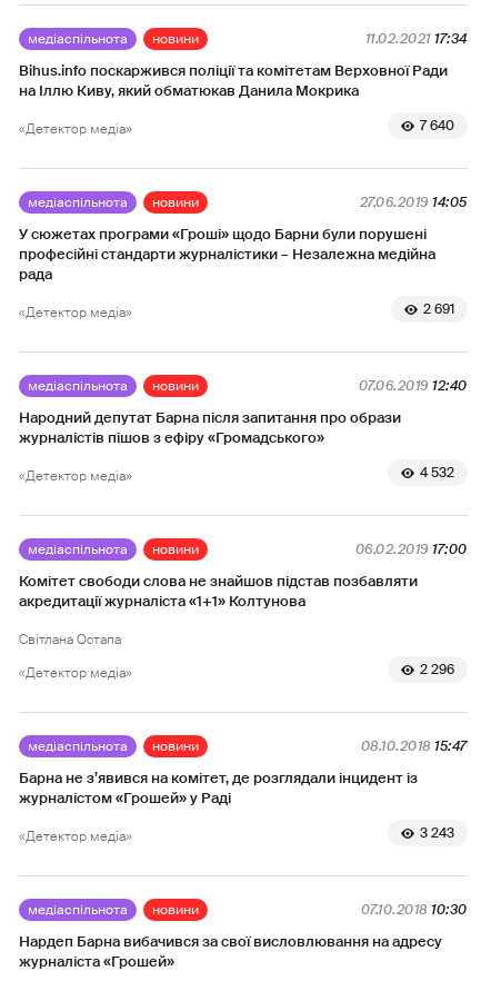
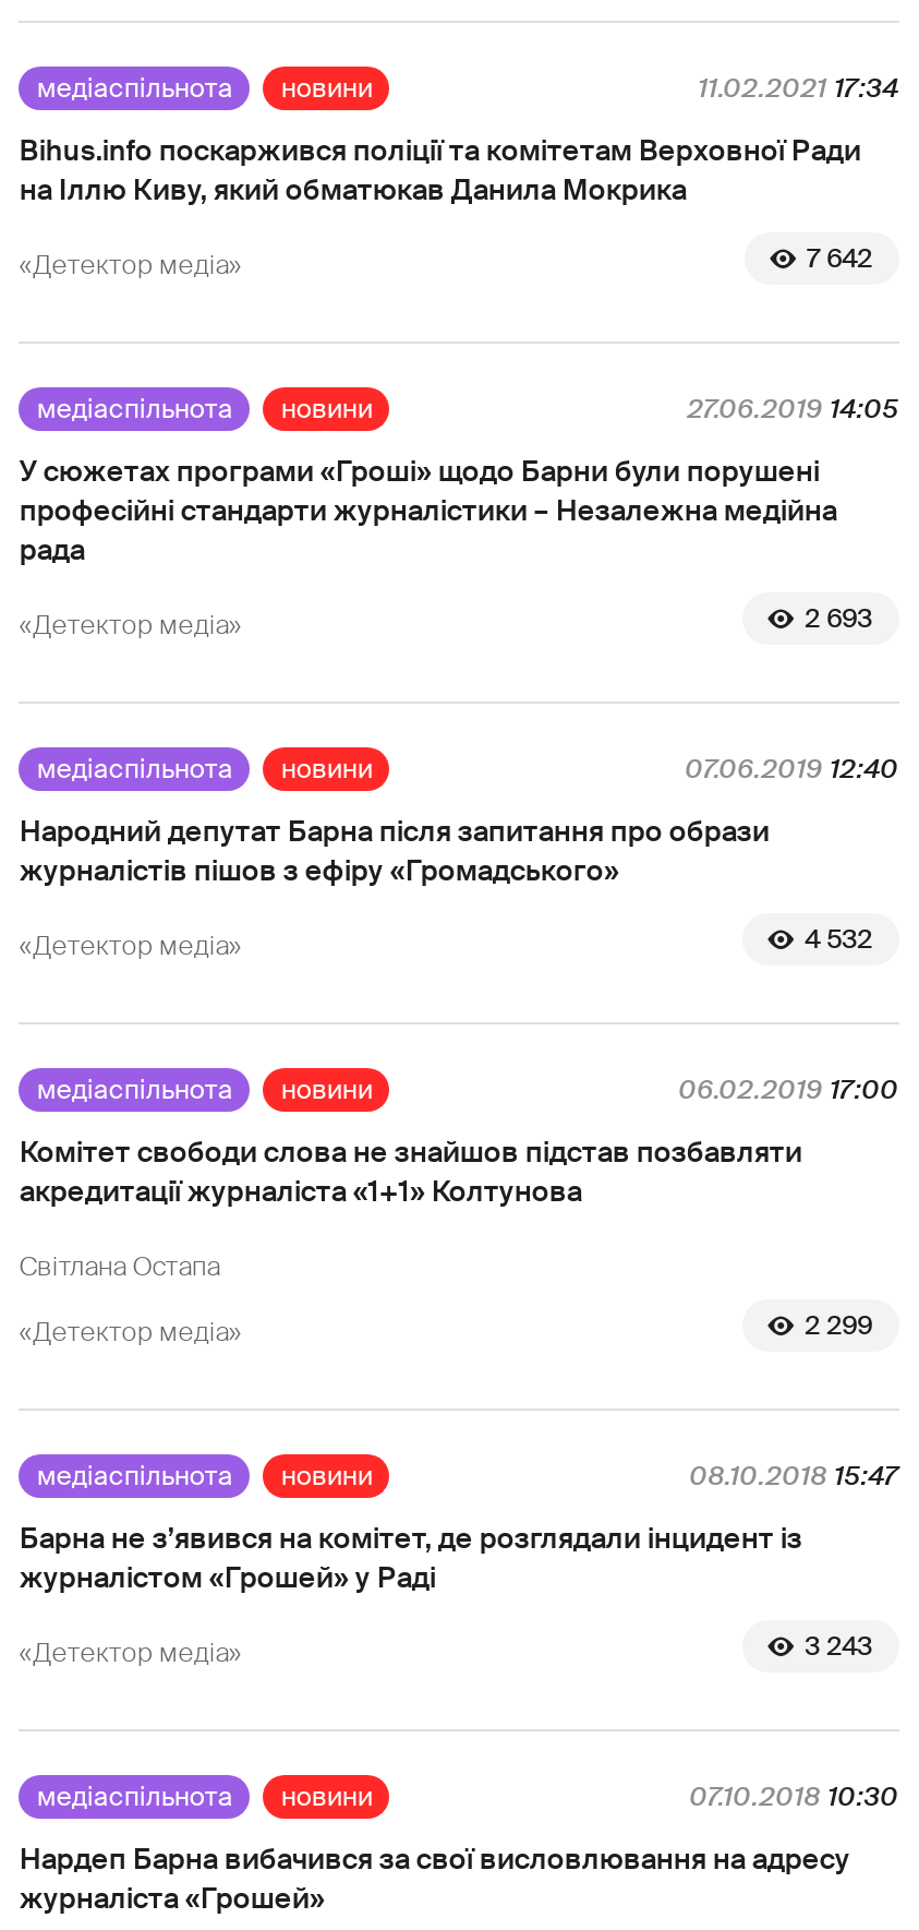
- 7 640
+ 7 642

- 2 691
+ 2 693

- 2 296
+ 2 299
